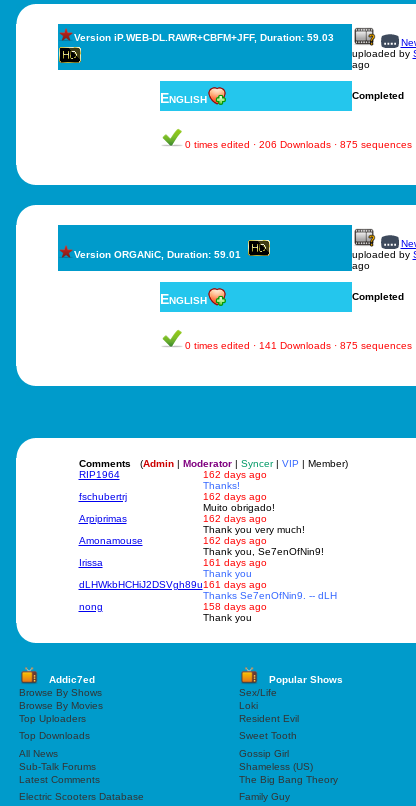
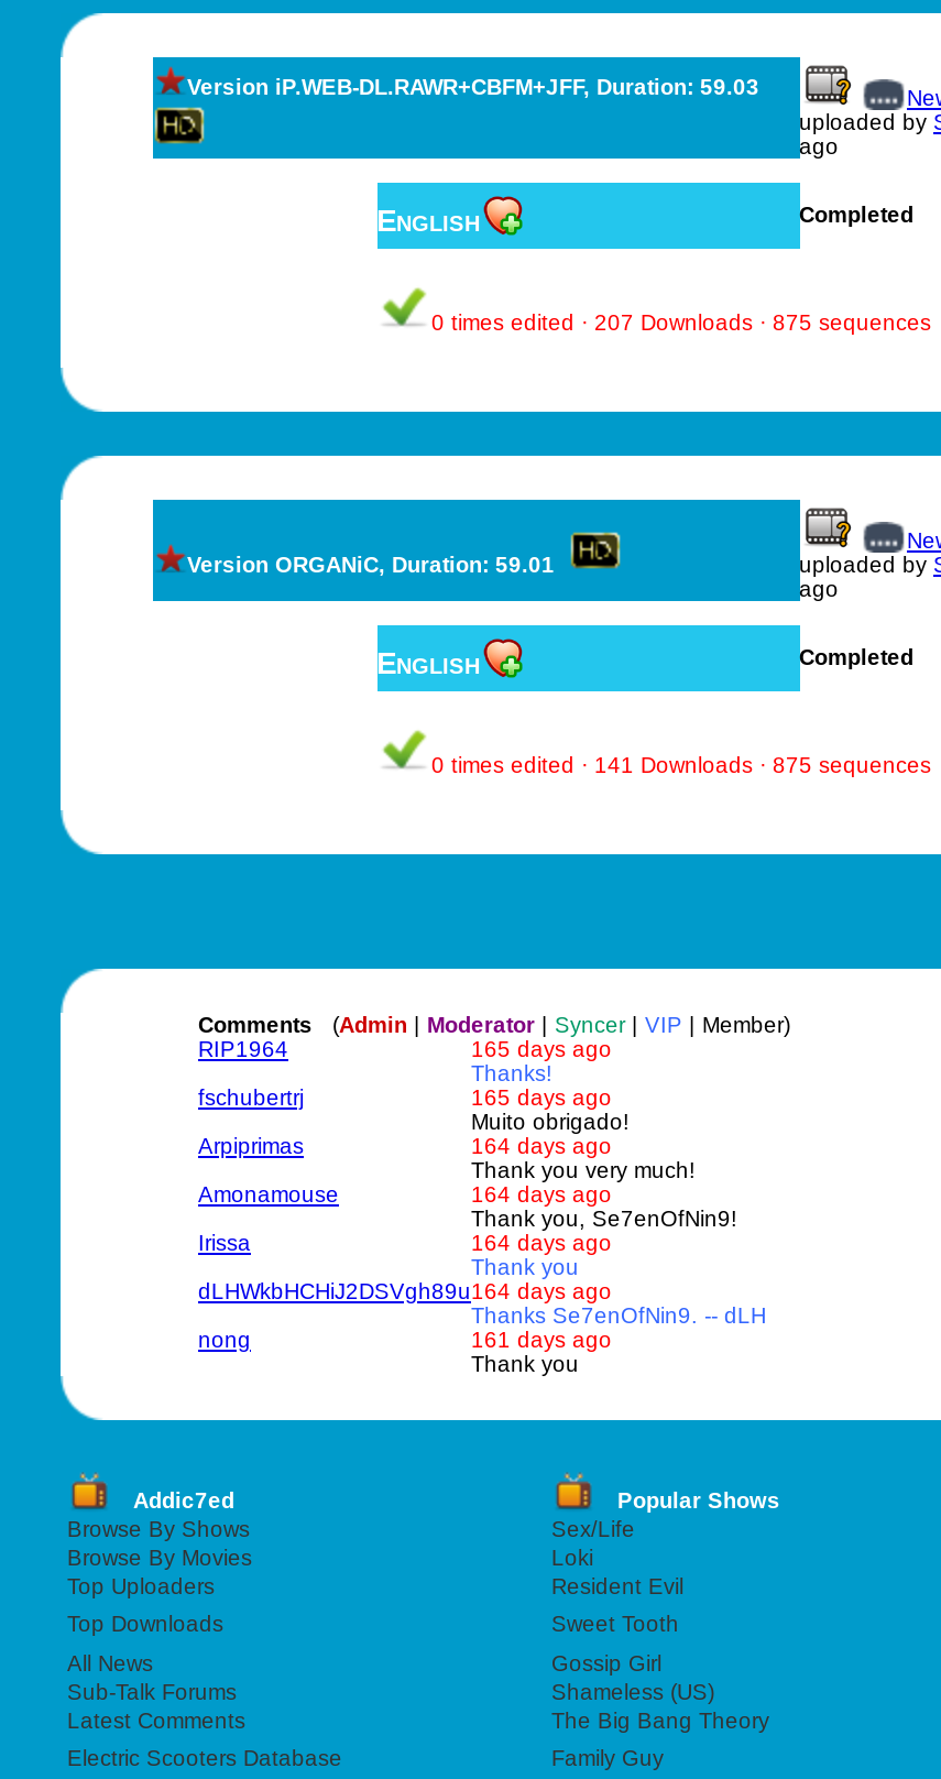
- 0 times edited · 206 Downloads · 875 sequences
+ 0 times edited · 207 Downloads · 875 sequences

- 162 days ago
+ 165 days ago

- 162 days ago
+ 165 days ago

- 162 days ago
+ 164 days ago

- 162 days ago
+ 164 days ago

- 161 days ago
+ 164 days ago

- dLHWkbHCHiJ2DSVgh89u161 days ago
+ dLHWkbHCHiJ2DSVgh89u164 days ago

- 158 days ago
+ 161 days ago
